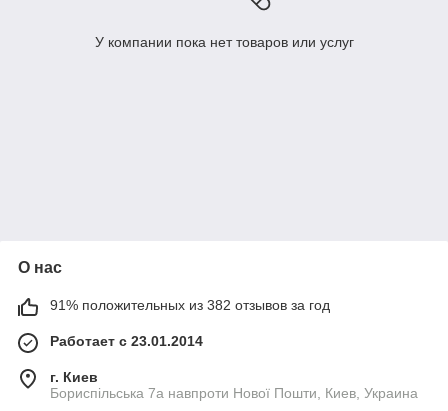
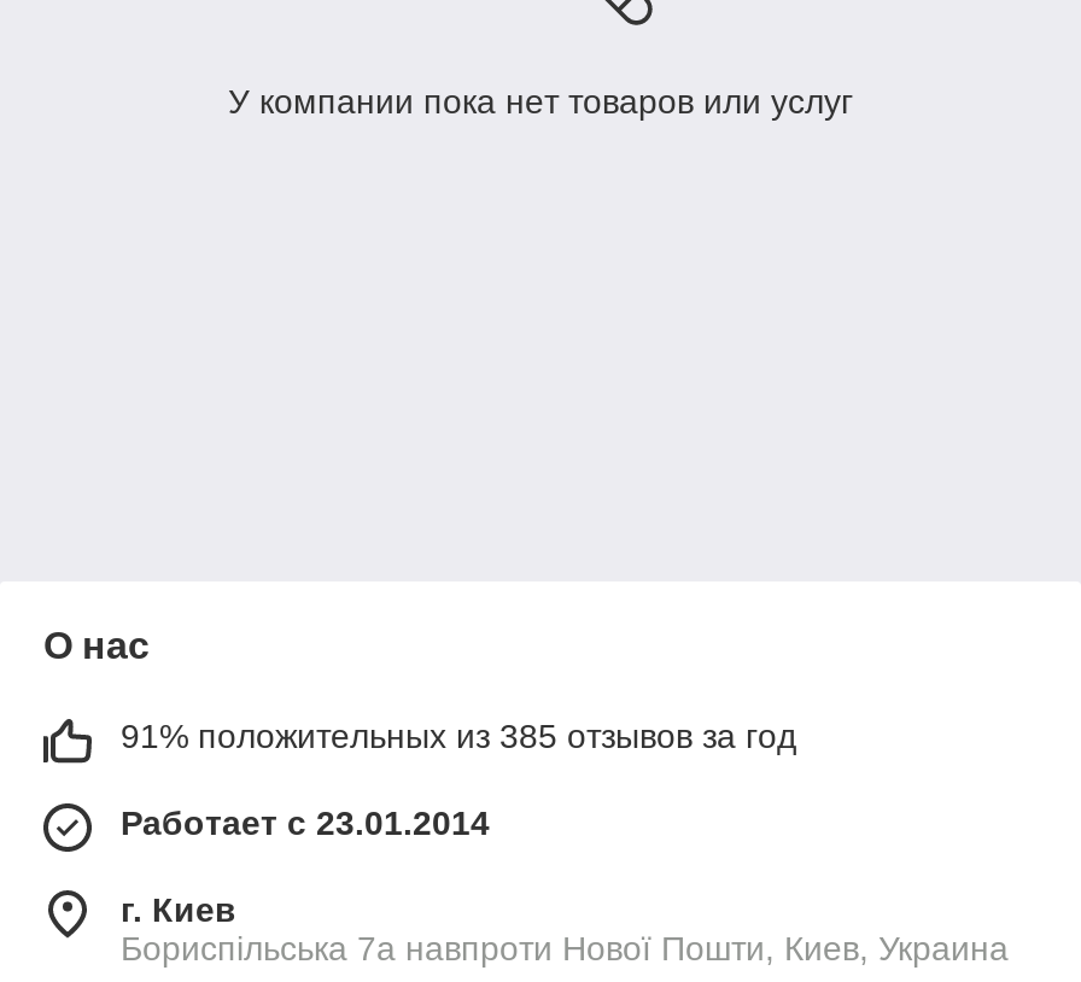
- 91% положительных из 382 отзывов за год
+ 91% положительных из 385 отзывов за год
